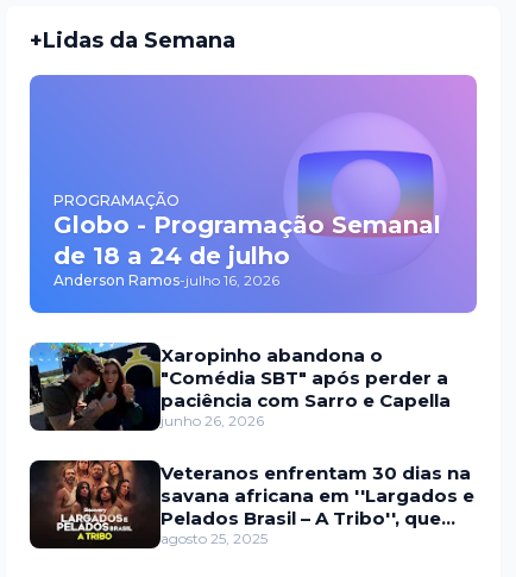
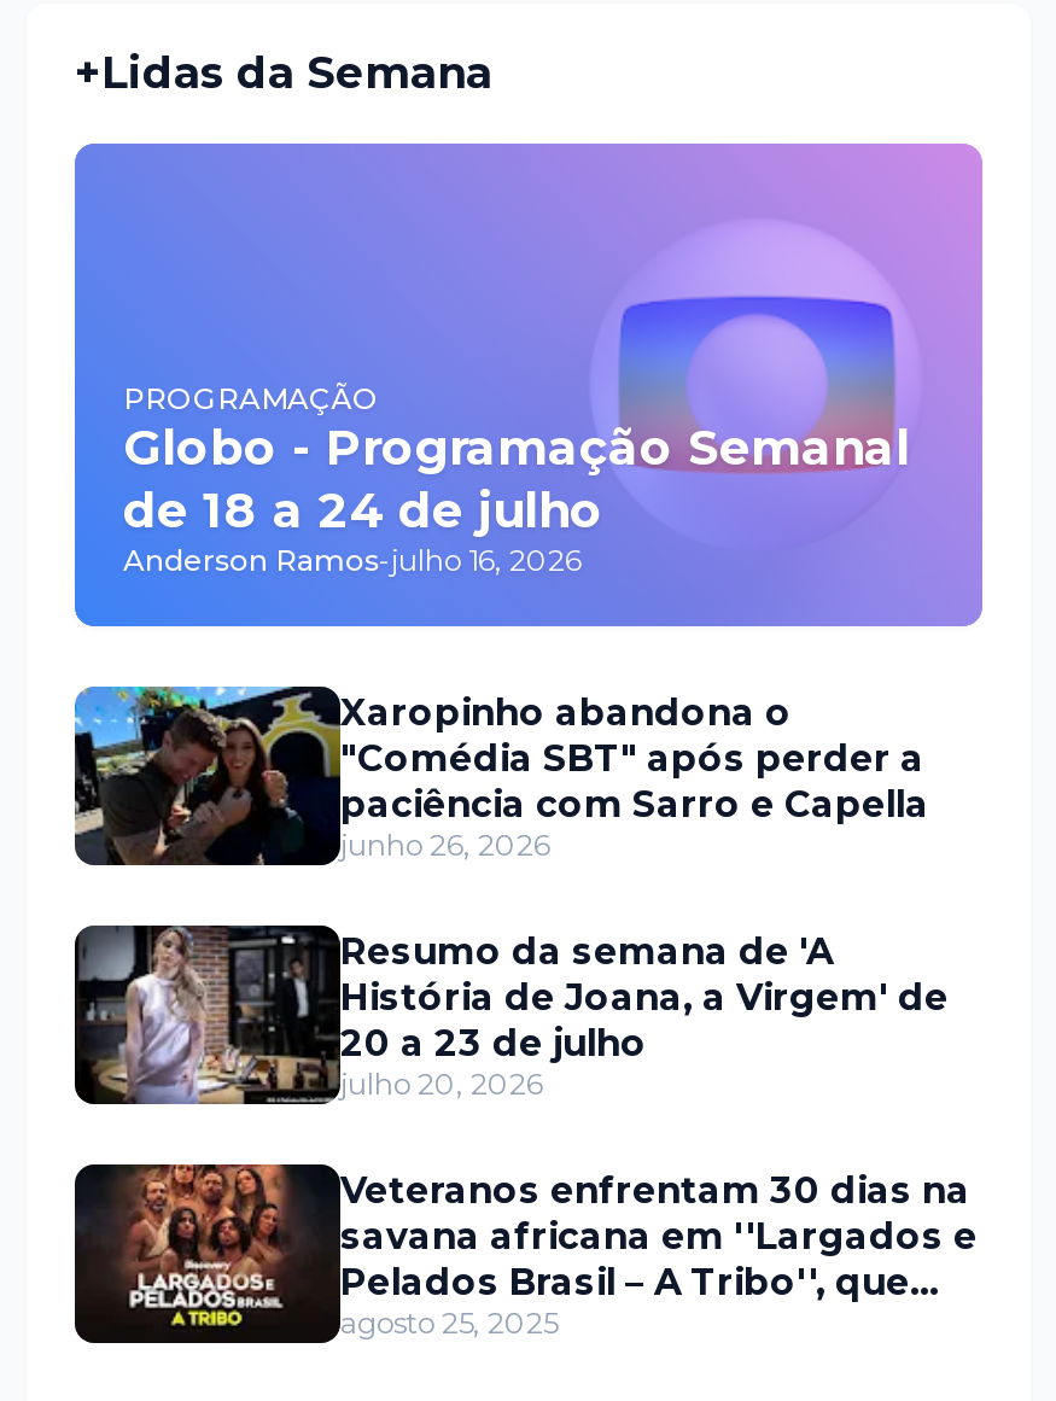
+ [image]
+ Resumo da semana de 'A
+ História de Joana, a Virgem' de
+ 20 a 23 de julho
+ julho 20, 2026
